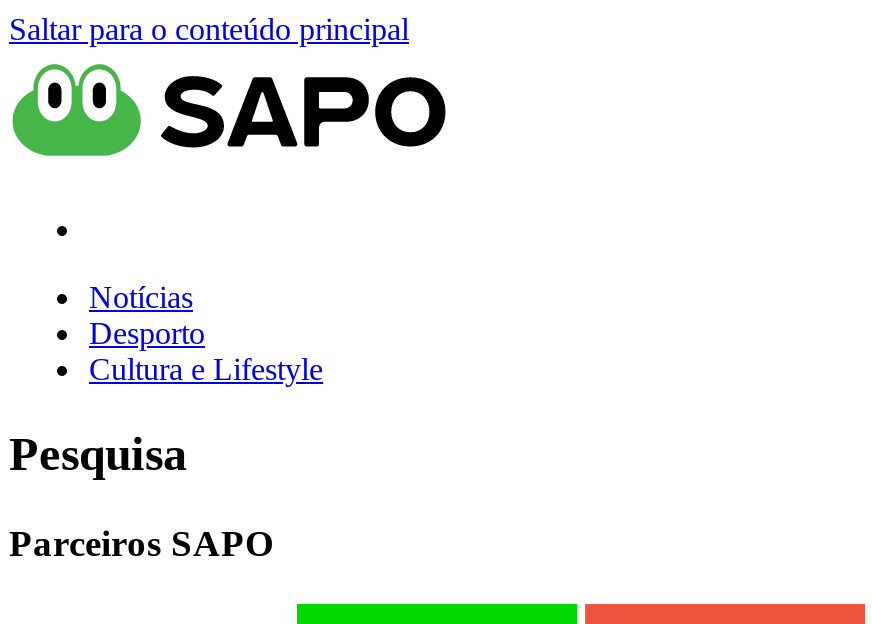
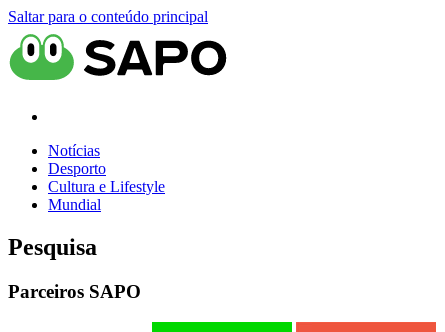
+ Mundial
